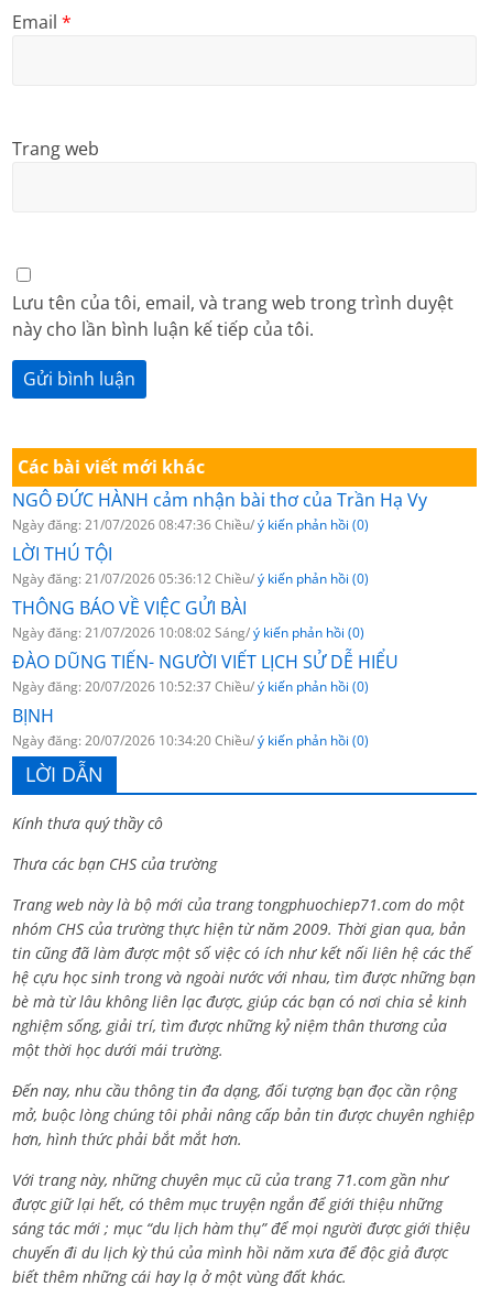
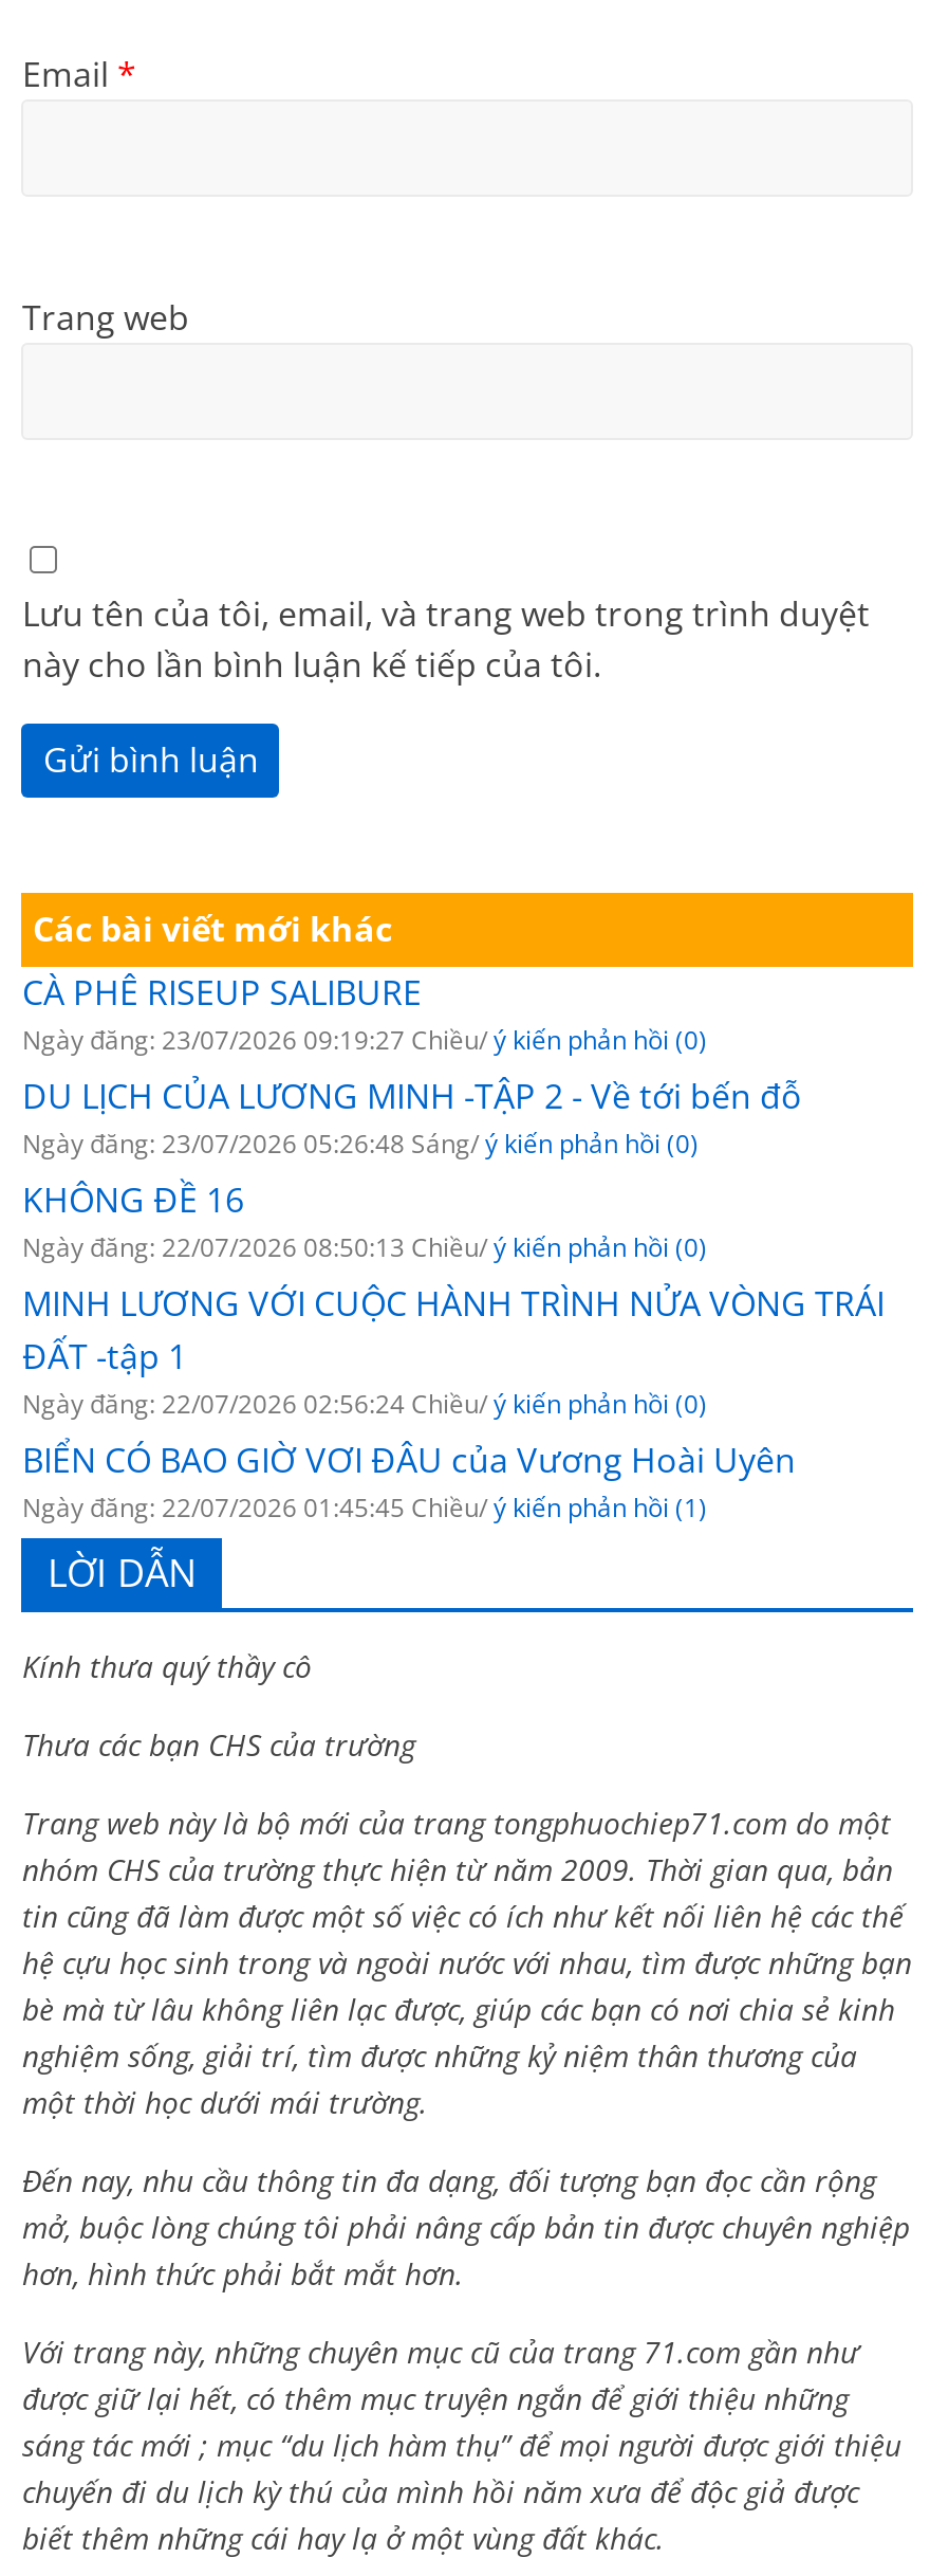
- NGÔ ĐỨC HÀNH cảm nhận bài thơ của Trần Hạ Vy
- Ngày đăng: 21/07/2026 08:47:36 Chiều/ ý kiến phản hồi (0)
- LỜI THÚ TỘI
- Ngày đăng: 21/07/2026 05:36:12 Chiều/ ý kiến phản hồi (0)
- THÔNG BÁO VỀ VIỆC GỬI BÀI
- Ngày đăng: 21/07/2026 10:08:02 Sáng/ ý kiến phản hồi (0)
- ĐÀO DŨNG TIẾN- NGƯỜI VIẾT LỊCH SỬ DỄ HIỂU
- Ngày đăng: 20/07/2026 10:52:37 Chiều/ ý kiến phản hồi (0)
- BỊNH
- Ngày đăng: 20/07/2026 10:34:20 Chiều/ ý kiến phản hồi (0)
+ CÀ PHÊ RISEUP SALIBURE
+ Ngày đăng: 23/07/2026 09:19:27 Chiều/ ý kiến phản hồi (0)
+ DU LỊCH CỦA LƯƠNG MINH -TẬP 2 - Về tới bến đỗ
+ Ngày đăng: 23/07/2026 05:26:48 Sáng/ ý kiến phản hồi (0)
+ KHÔNG ĐỀ 16
+ Ngày đăng: 22/07/2026 08:50:13 Chiều/ ý kiến phản hồi (0)
+ MINH LƯƠNG VỚI CUỘC HÀNH TRÌNH NỬA VÒNG TRÁI
+ ĐẤT -tập 1
+ Ngày đăng: 22/07/2026 02:56:24 Chiều/ ý kiến phản hồi (0)
+ BIỂN CÓ BAO GIỜ VƠI ĐÂU của Vương Hoài Uyên
+ Ngày đăng: 22/07/2026 01:45:45 Chiều/ ý kiến phản hồi (1)
